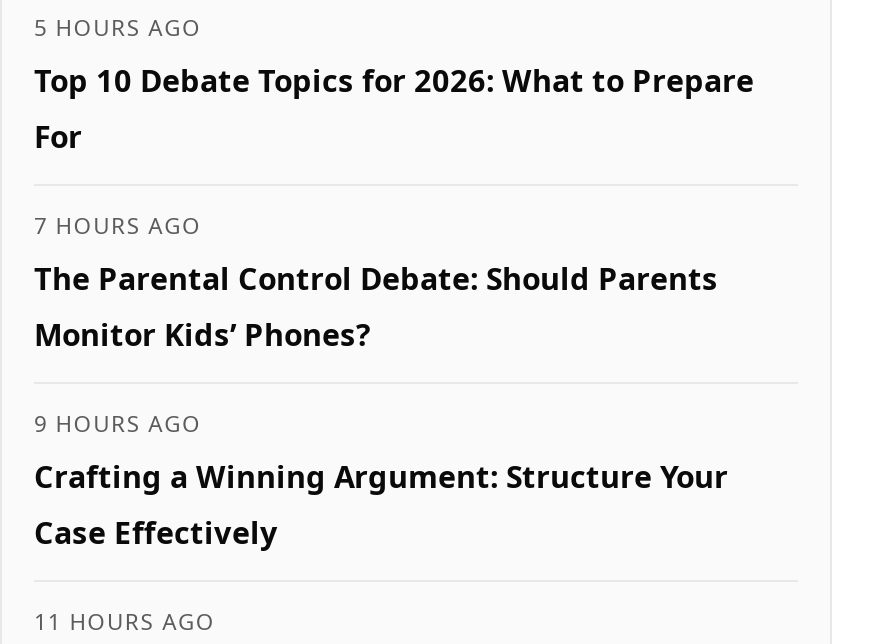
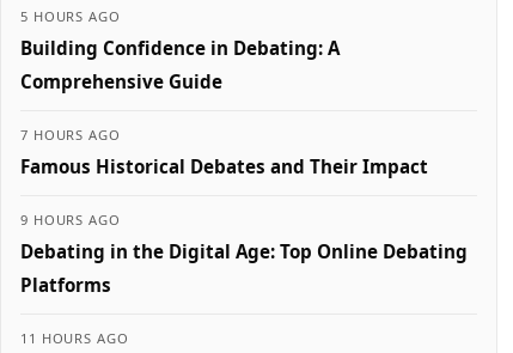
- Top 10 Debate Topics for 2026: What to Prepare
- For
+ Building Confidence in Debating: A
+ Comprehensive Guide

- The Parental Control Debate: Should Parents
- Monitor Kids’ Phones?
+ Famous Historical Debates and Their Impact

- Crafting a Winning Argument: Structure Your
- Case Effectively
+ Debating in the Digital Age: Top Online Debating
+ Platforms
